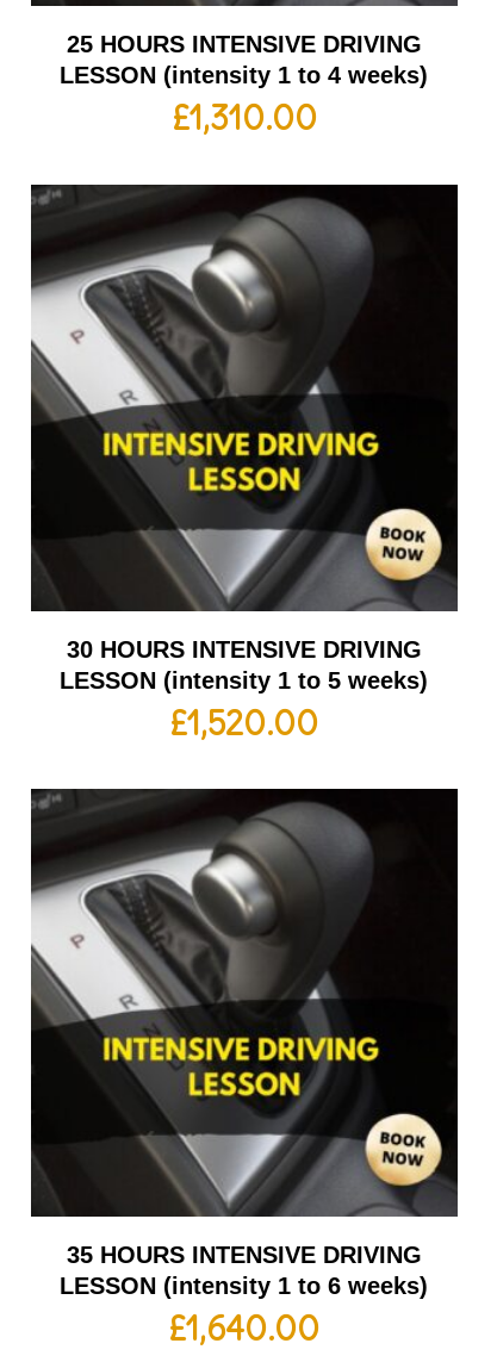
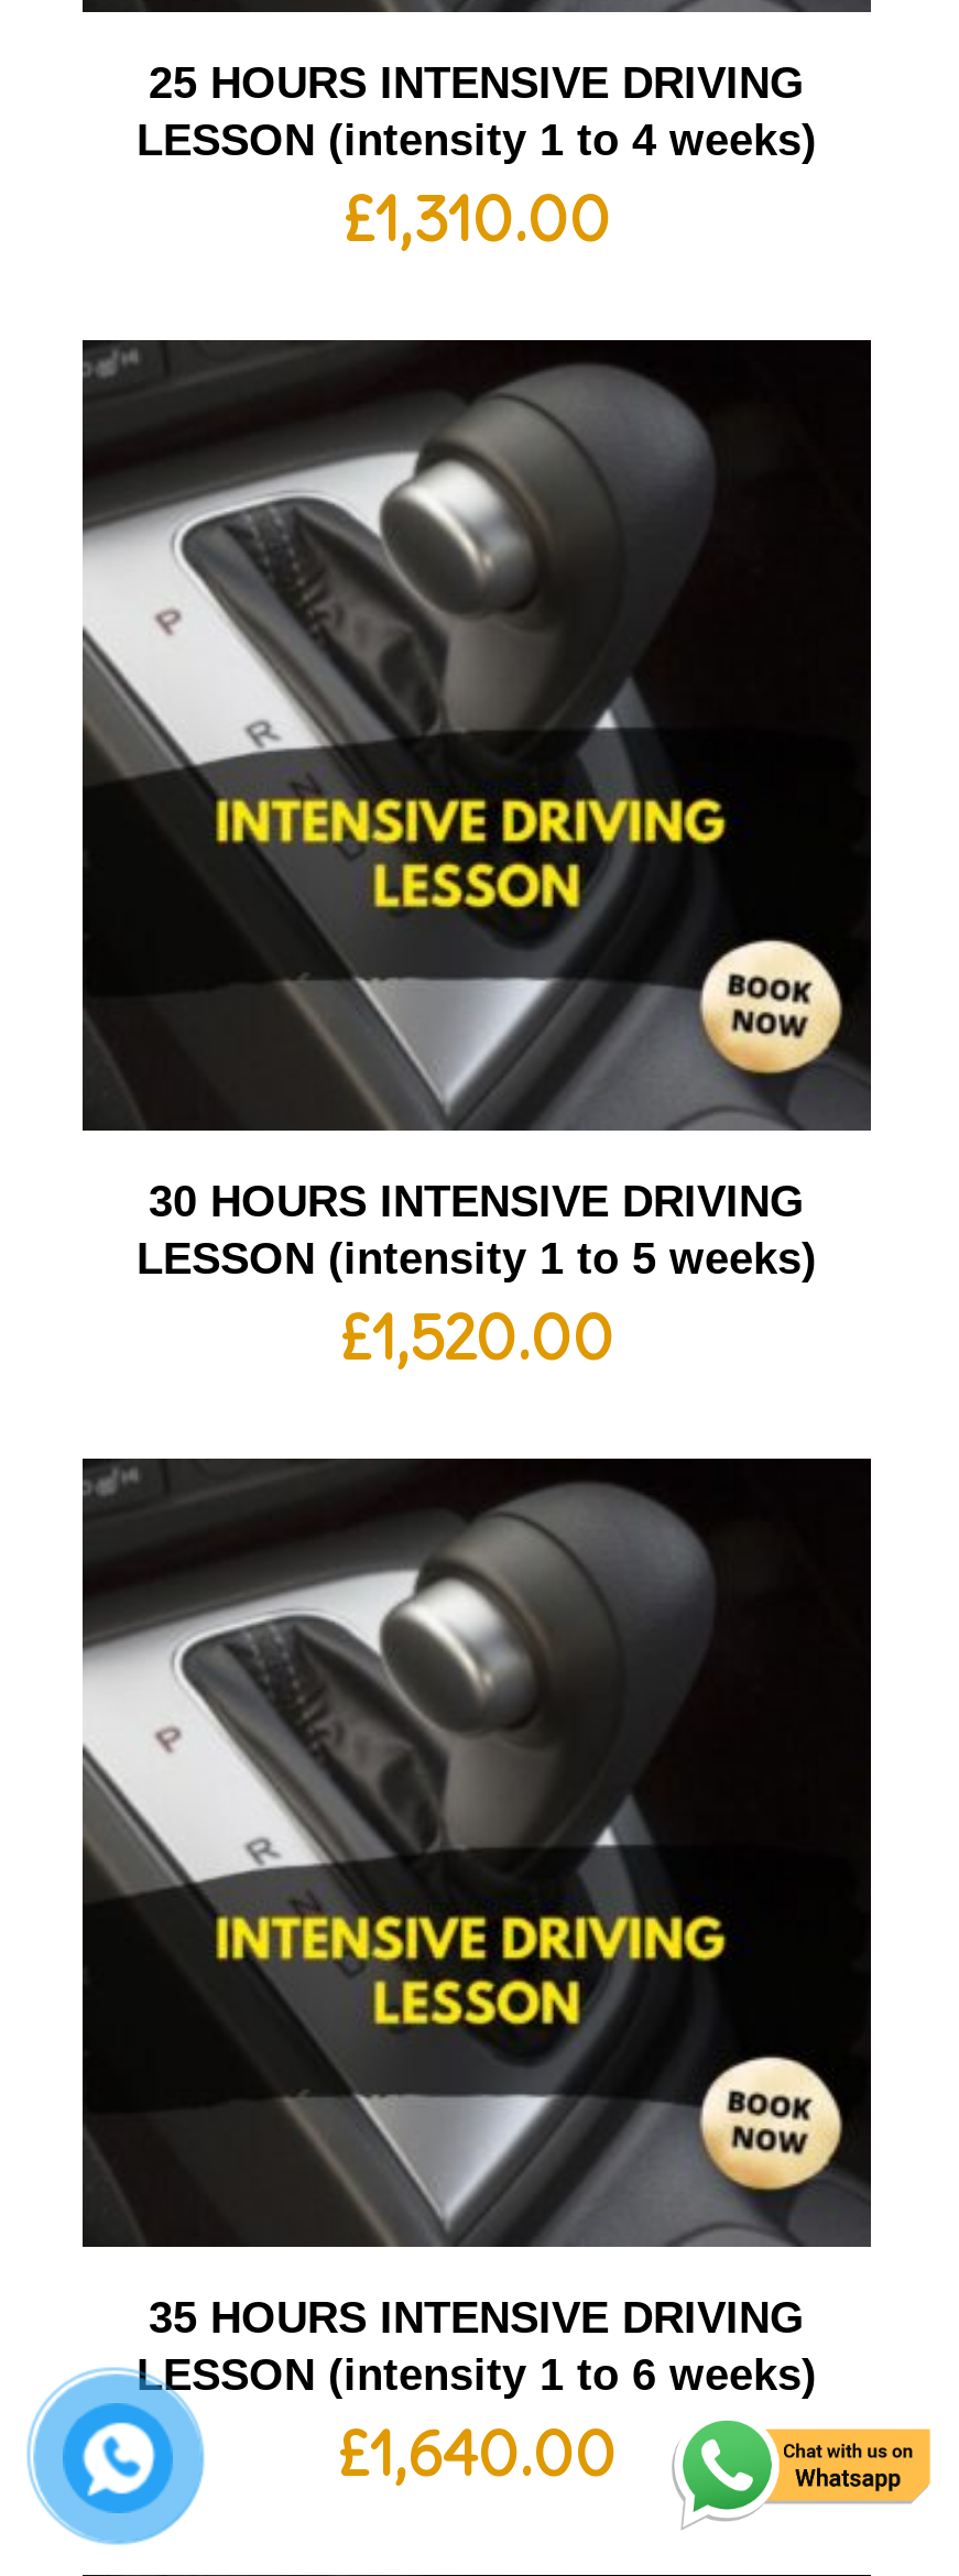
+ [image]

+ [image]
